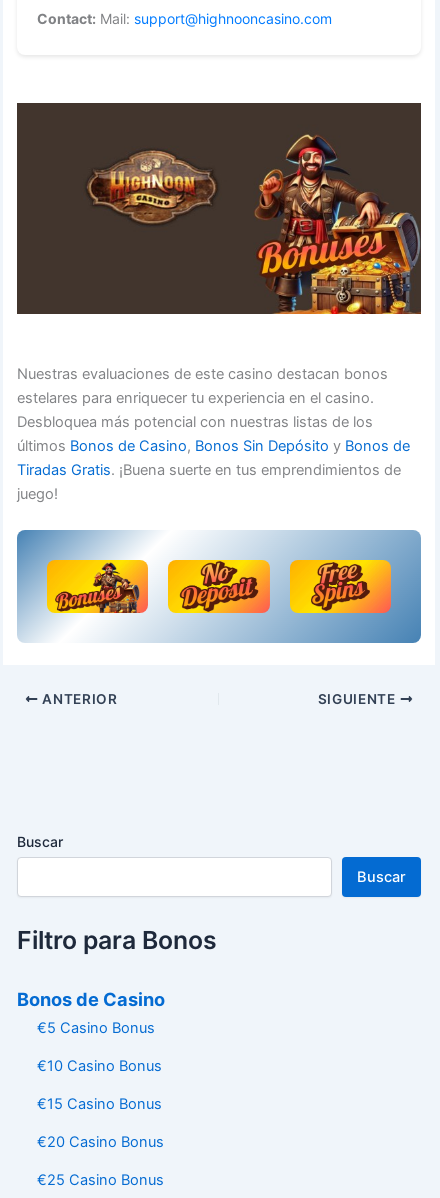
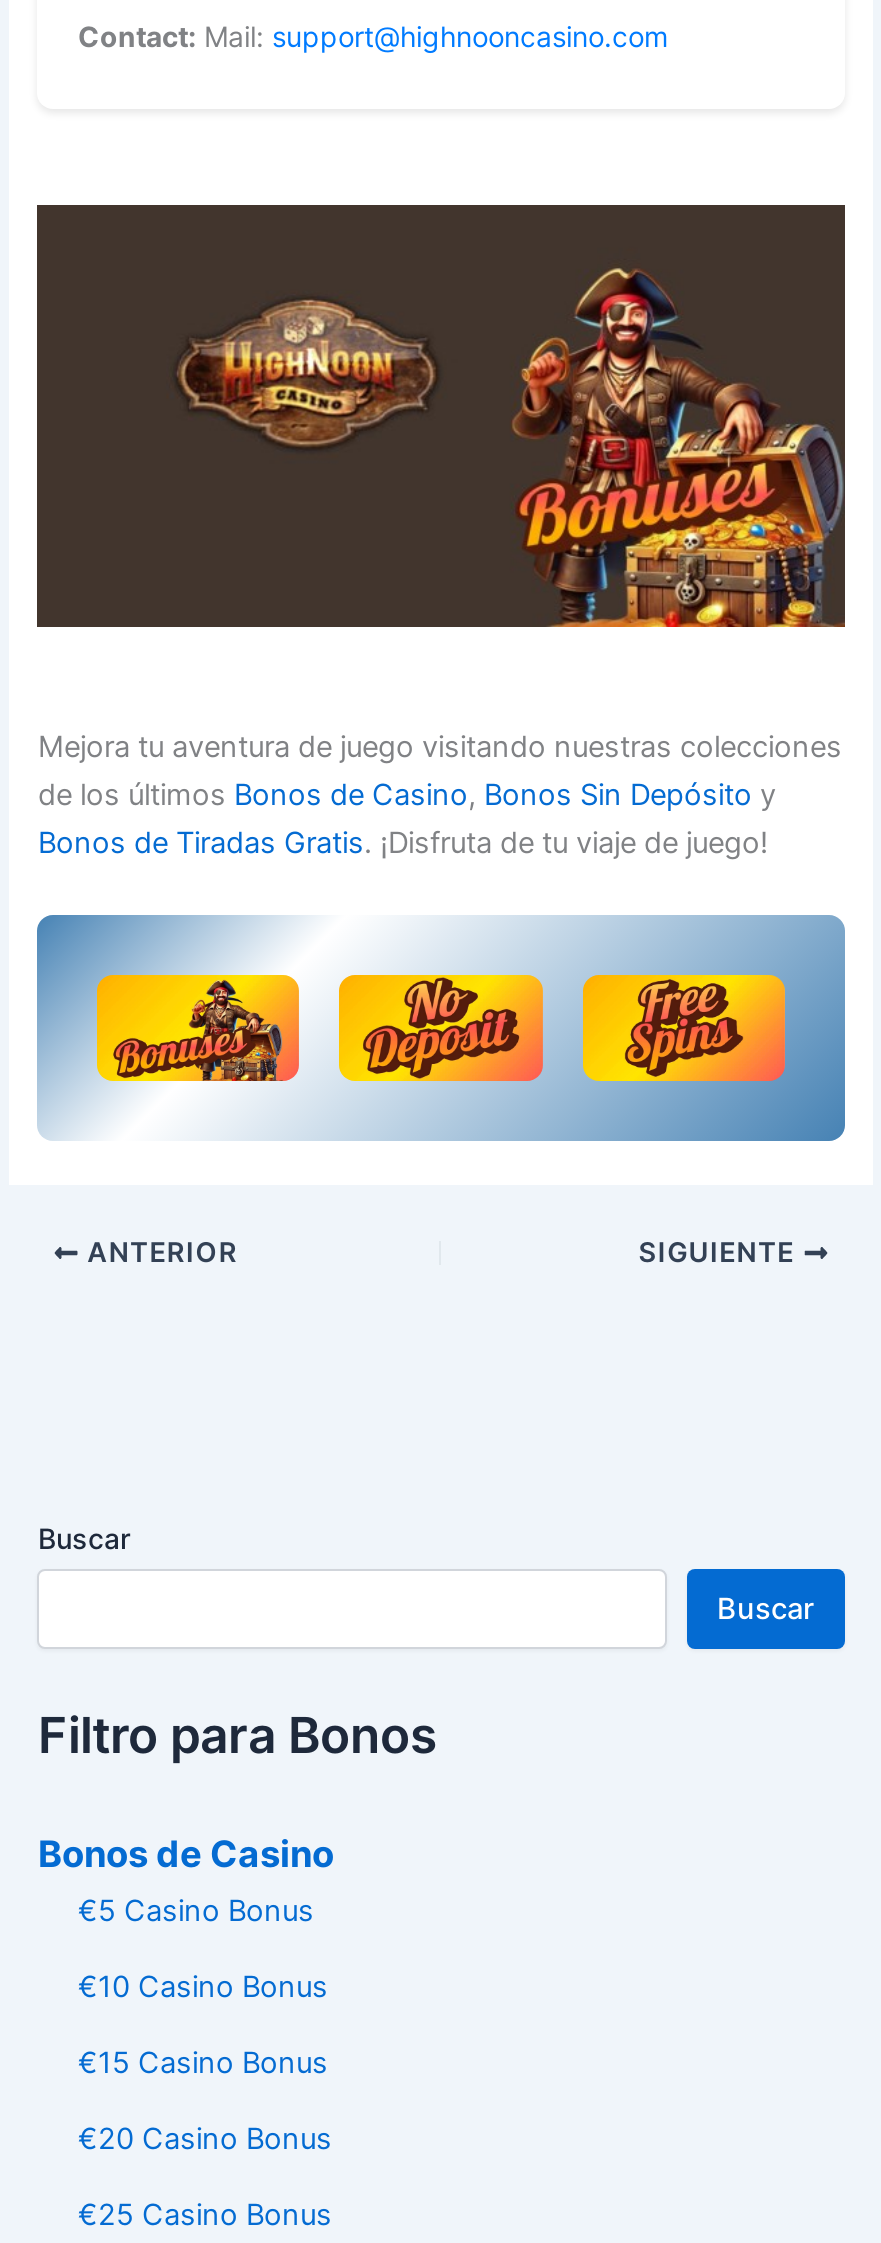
- Nuestras evaluaciones de este casino destacan bonos
- estelares para enriquecer tu experiencia en el casino.
- Desbloquea más potencial con nuestras listas de los
- últimos Bonos de Casino, Bonos Sin Depósito y Bonos de
- Tiradas Gratis. ¡Buena suerte en tus emprendimientos de
- juego!
+ Mejora tu aventura de juego visitando nuestras colecciones
+ de los últimos Bonos de Casino, Bonos Sin Depósito y
+ Bonos de Tiradas Gratis. ¡Disfruta de tu viaje de juego!
